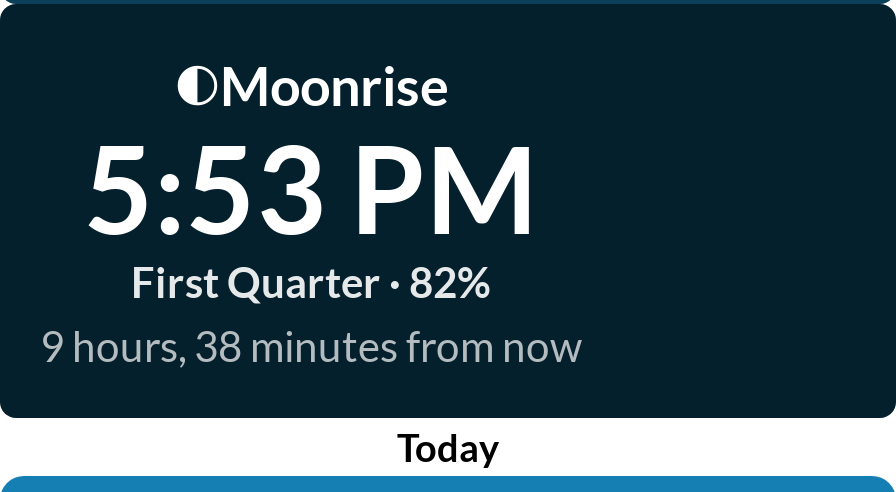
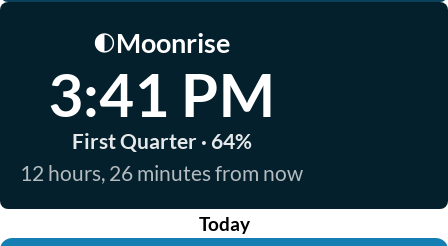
- 5:53 PM
+ 3:41 PM

- First Quarter · 82%
+ First Quarter · 64%

- 9 hours, 38 minutes from now
+ 12 hours, 26 minutes from now
